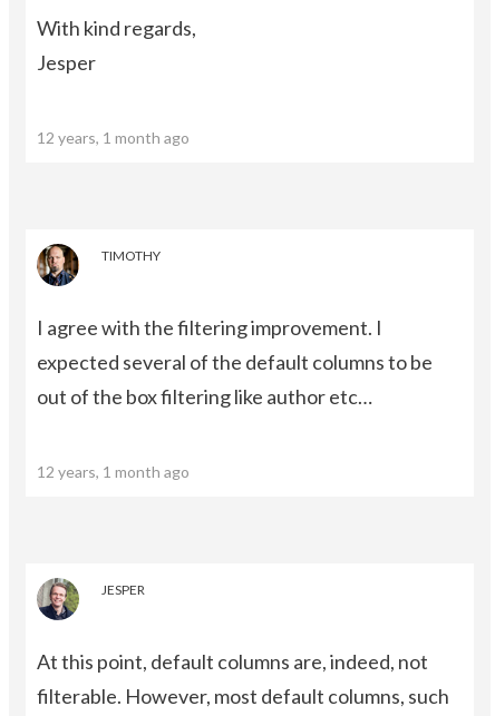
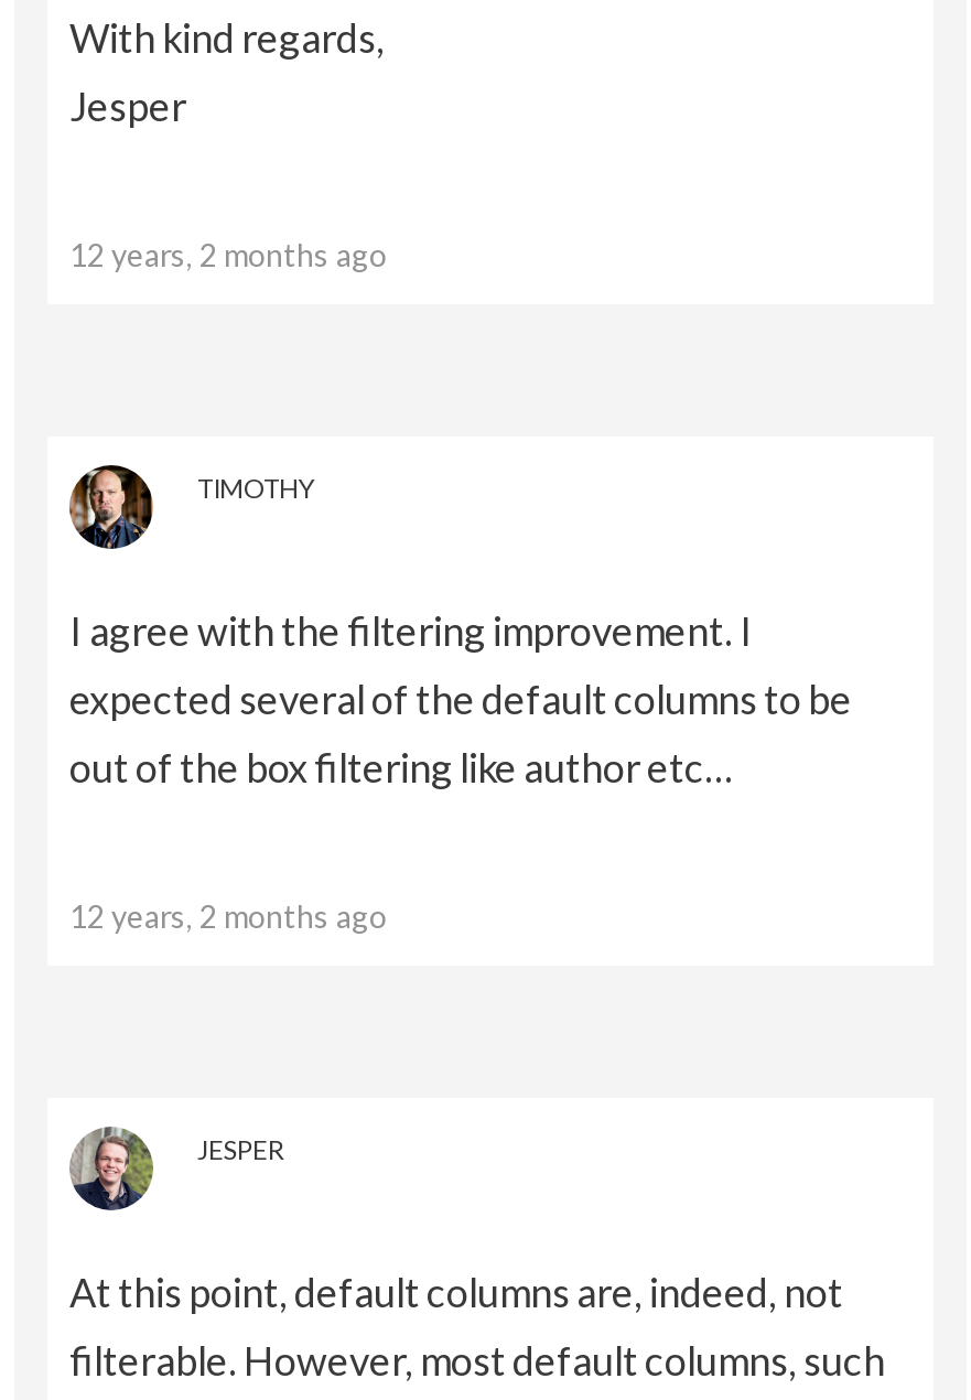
- 12 years, 1 month ago
+ 12 years, 2 months ago

- 12 years, 1 month ago
+ 12 years, 2 months ago
